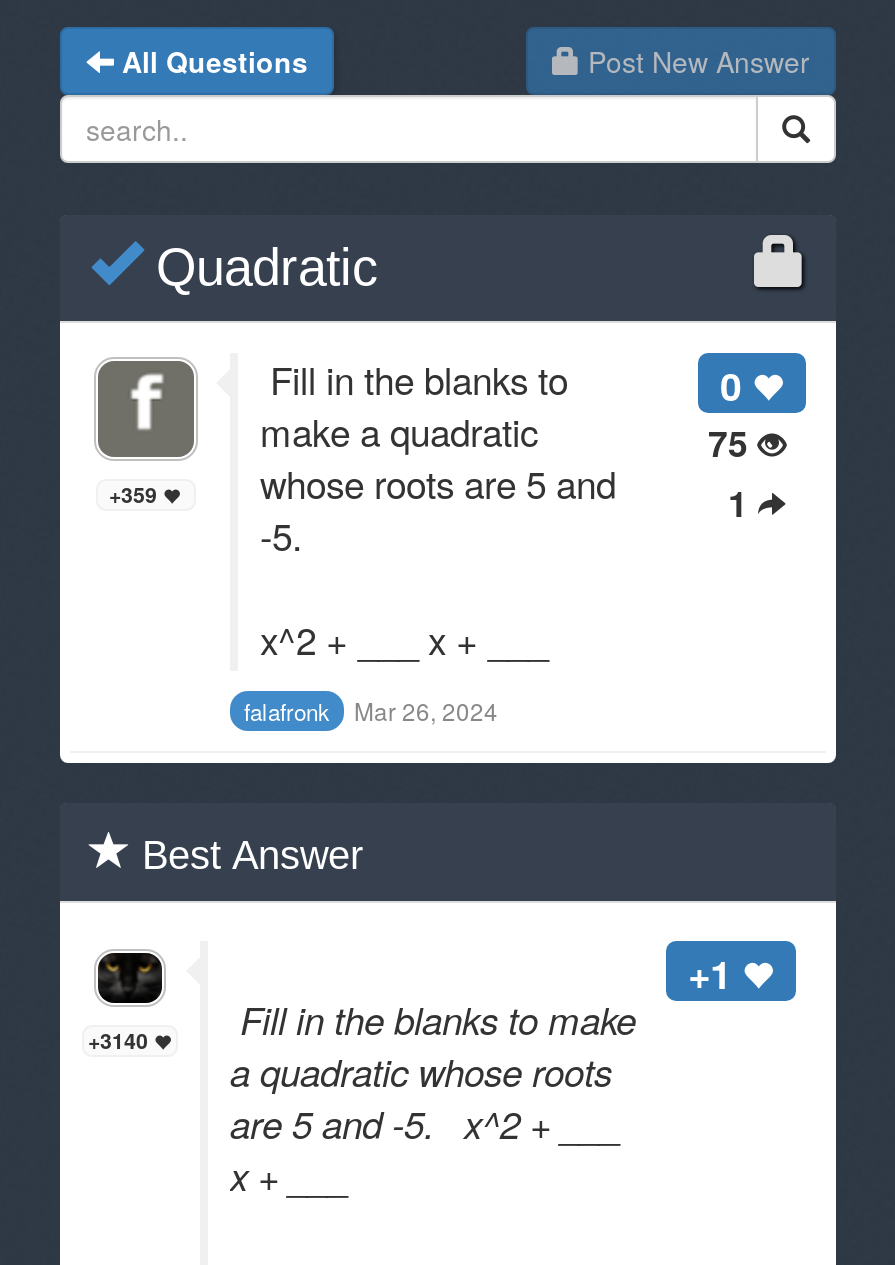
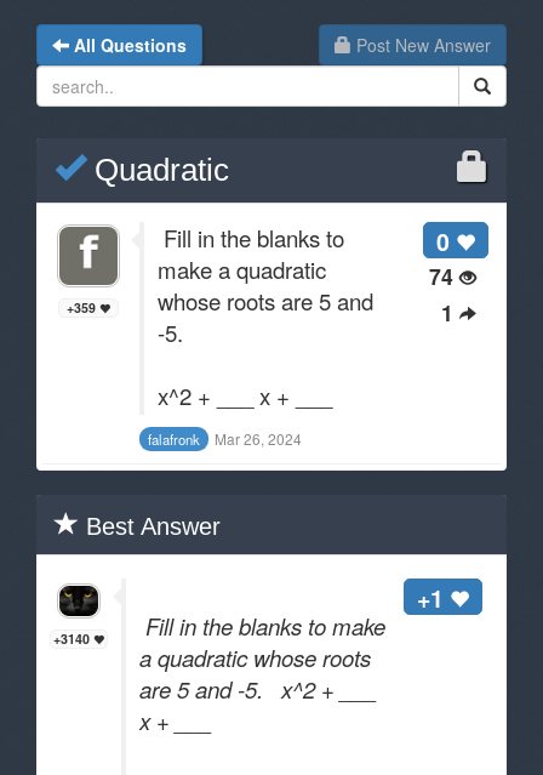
- 75
+ 74
